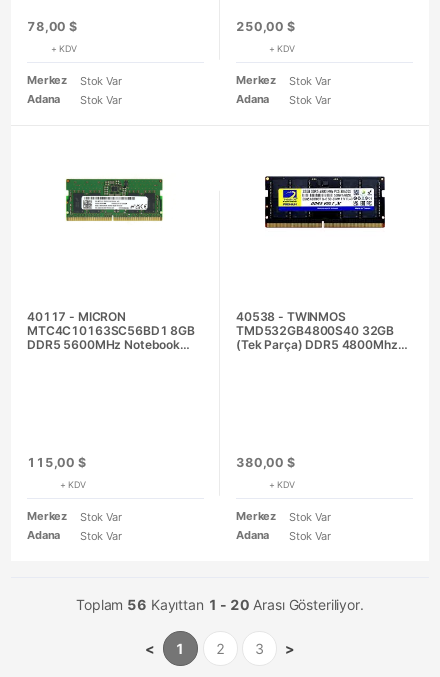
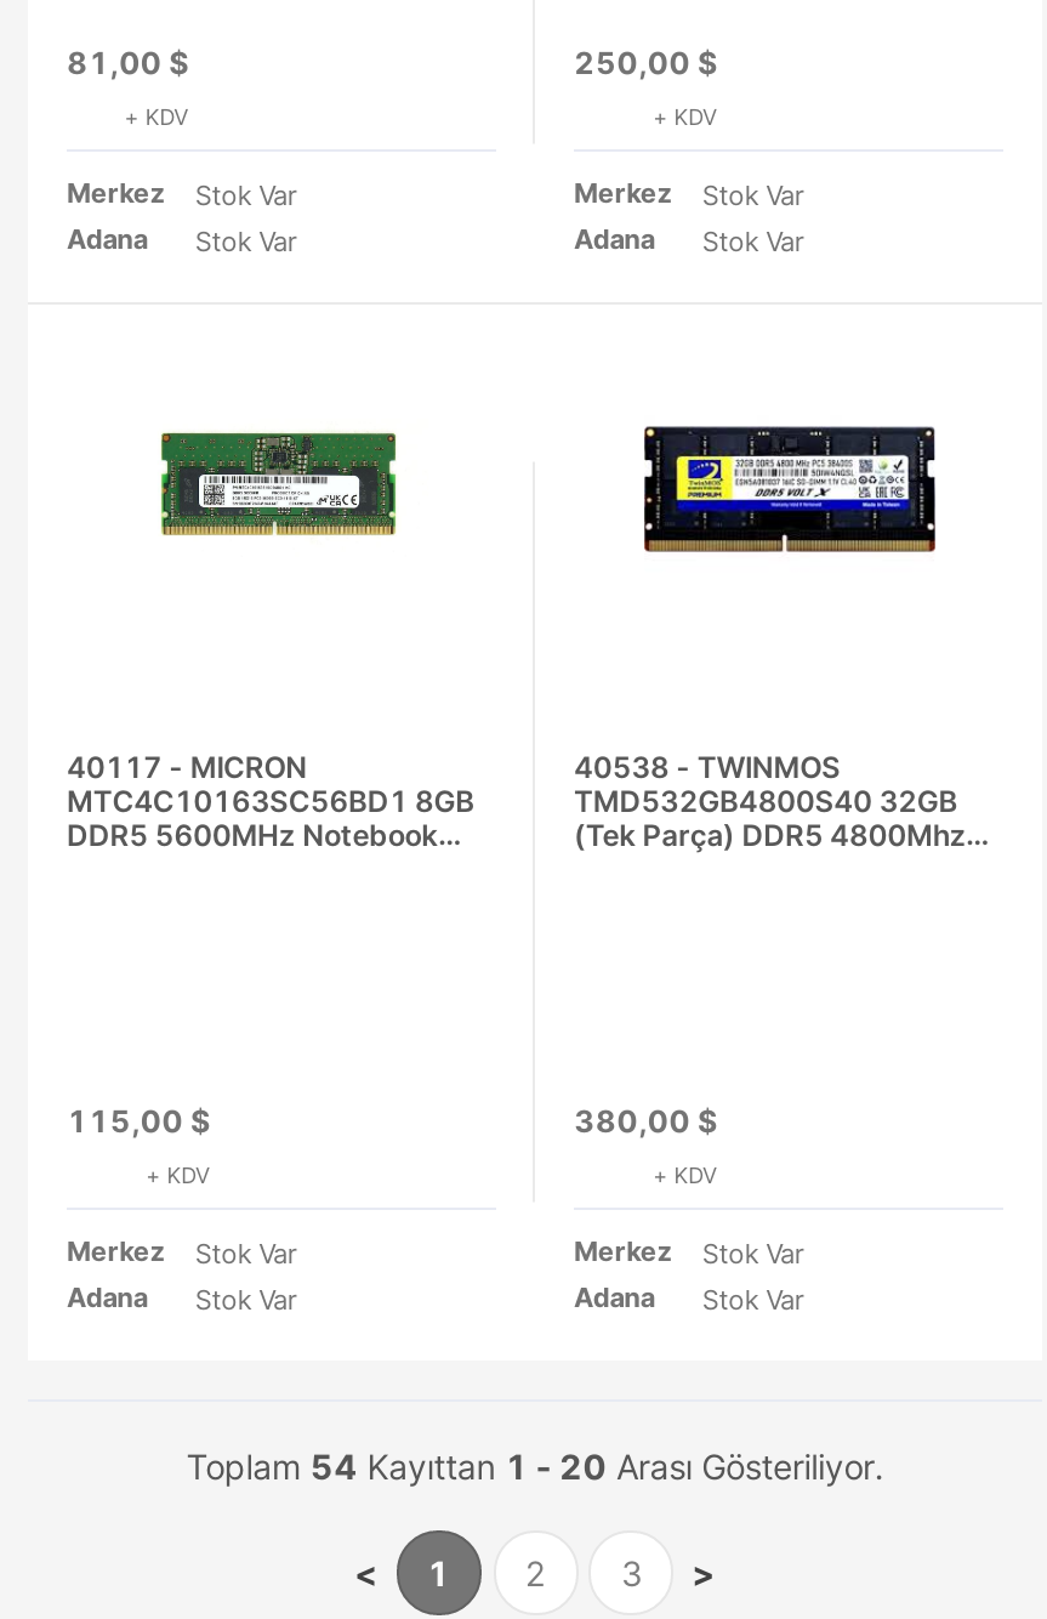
- 78,00 $
+ 81,00 $

- Toplam 56 Kayıttan 1 - 20 Arası Gösteriliyor.
+ Toplam 54 Kayıttan 1 - 20 Arası Gösteriliyor.
